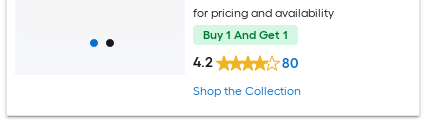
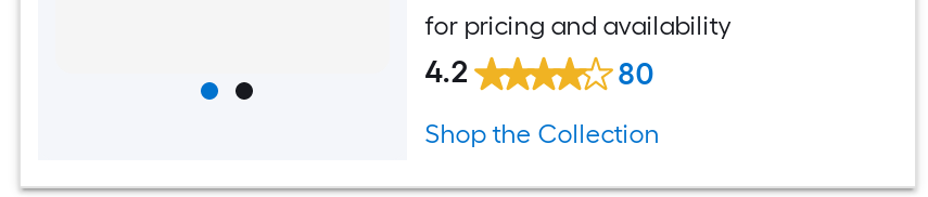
- Buy 1 And Get 1
